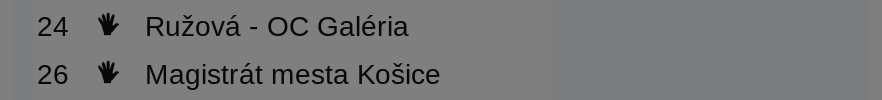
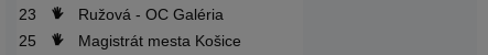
- 24
+ 23

- 26
+ 25
